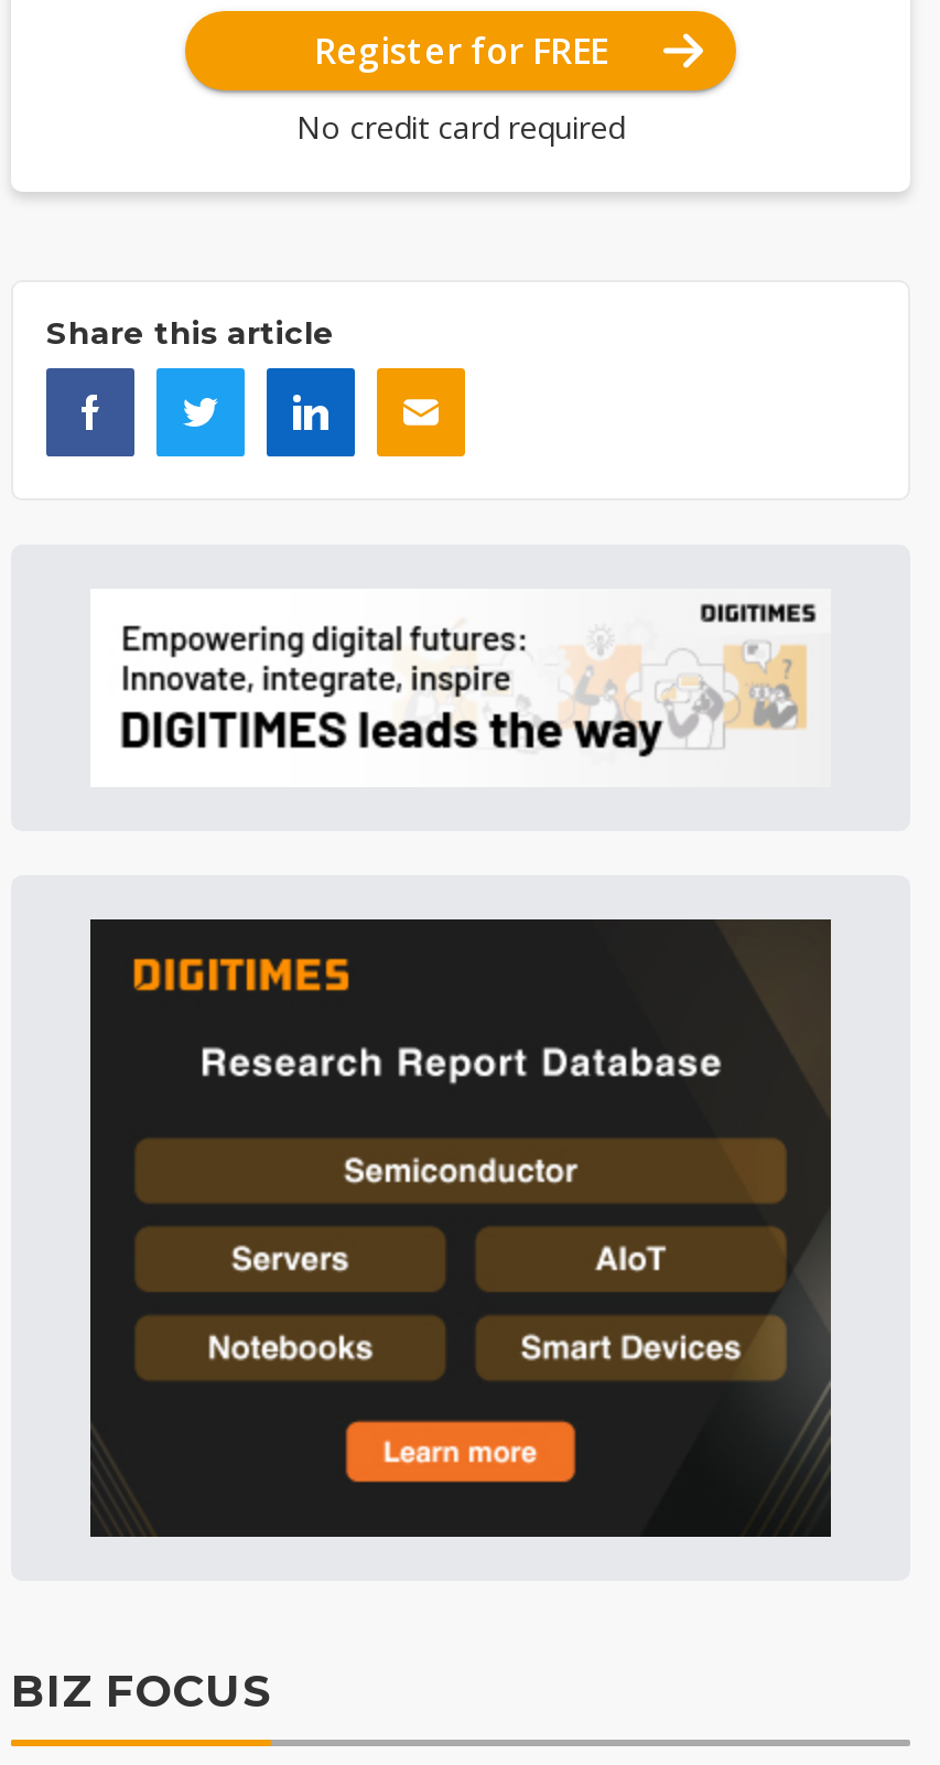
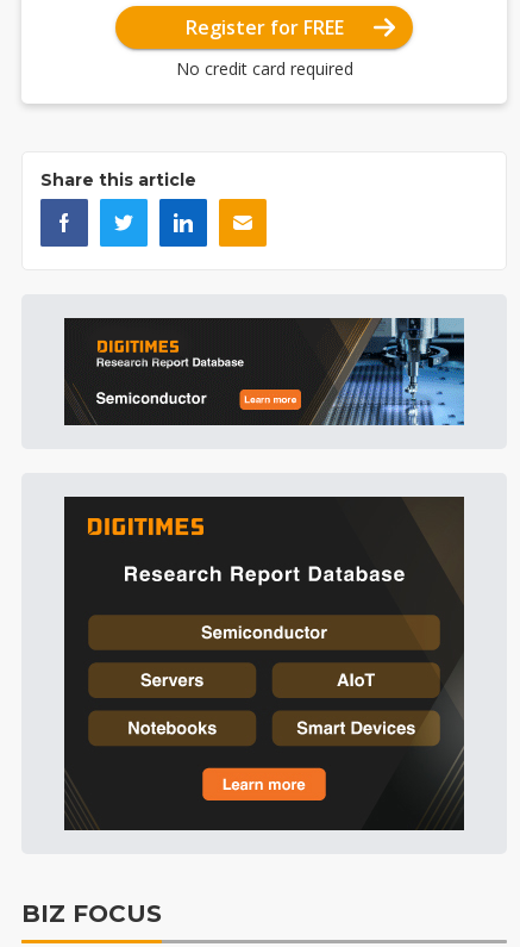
- [image]
+ [image]
